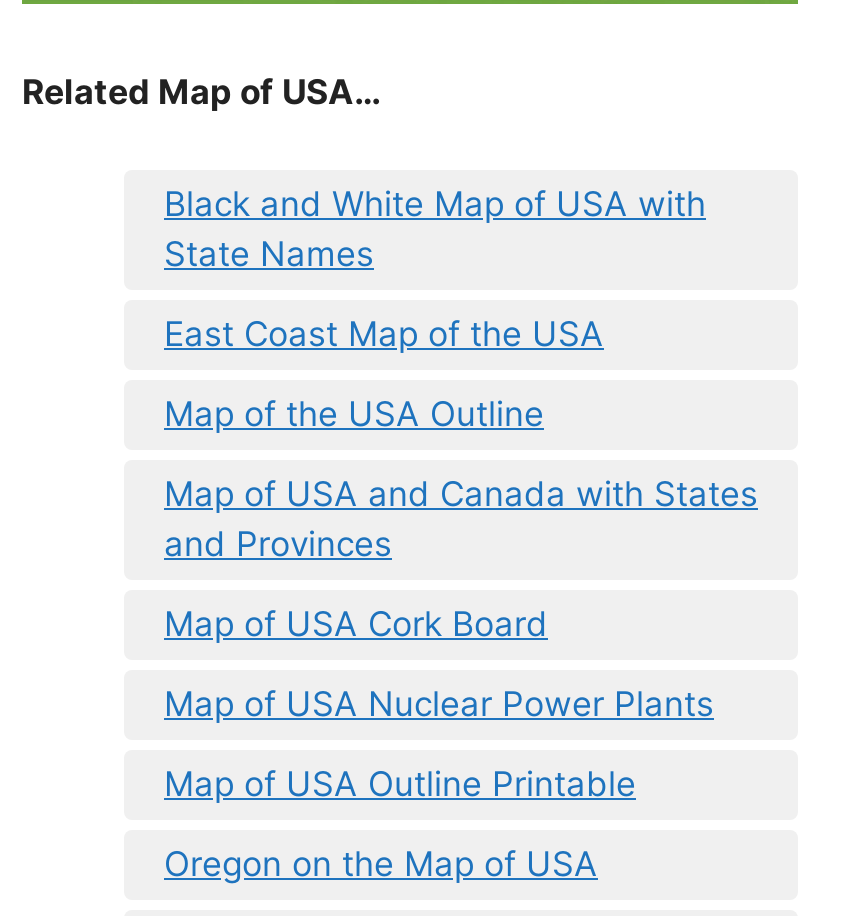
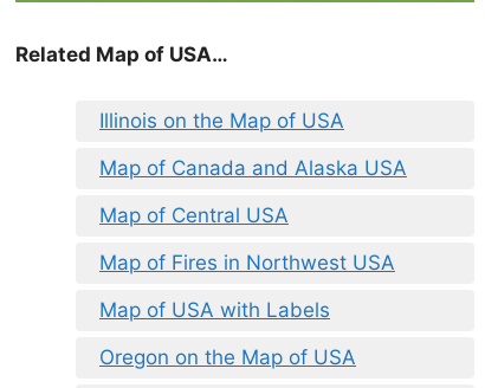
- Black and White Map of USA with
- State Names
- East Coast Map of the USA
- Map of the USA Outline
- Map of USA and Canada with States
- and Provinces
- Map of USA Cork Board
- Map of USA Nuclear Power Plants
- Map of USA Outline Printable
+ Illinois on the Map of USA
+ Map of Canada and Alaska USA
+ Map of Central USA
+ Map of Fires in Northwest USA
+ Map of USA with Labels
